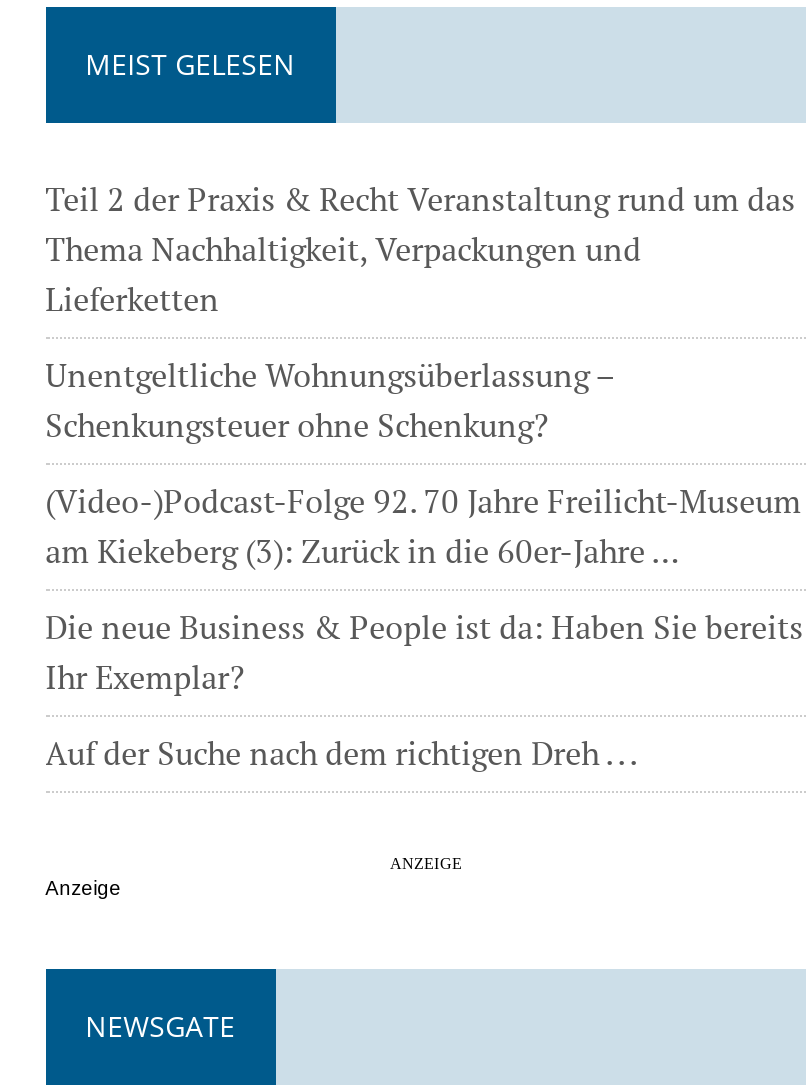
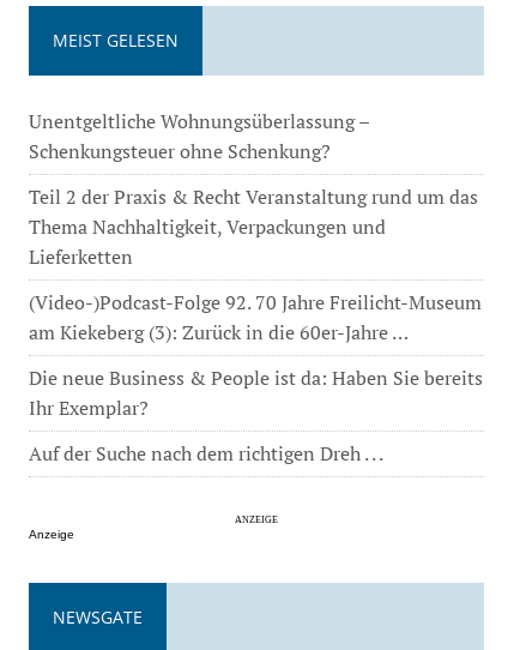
moved down: Teil 2 der Praxis & Recht Veranstaltung rund um das | Thema Nachhaltigkeit, Verpackungen und | Lieferketten

moved up: Unentgeltliche Wohnungsüberlassung – | Schenkungsteuer ohne Schenkung?
